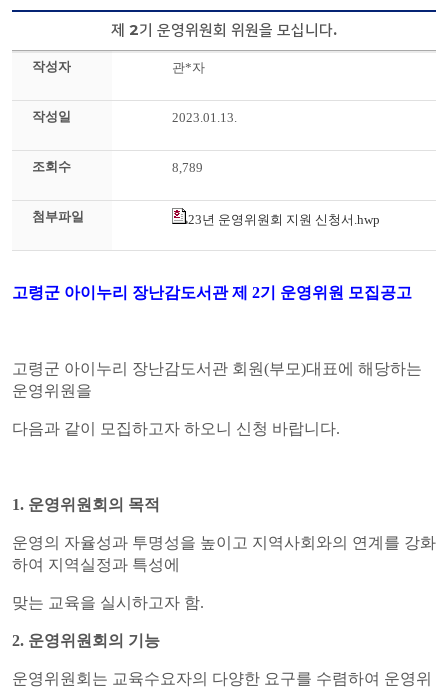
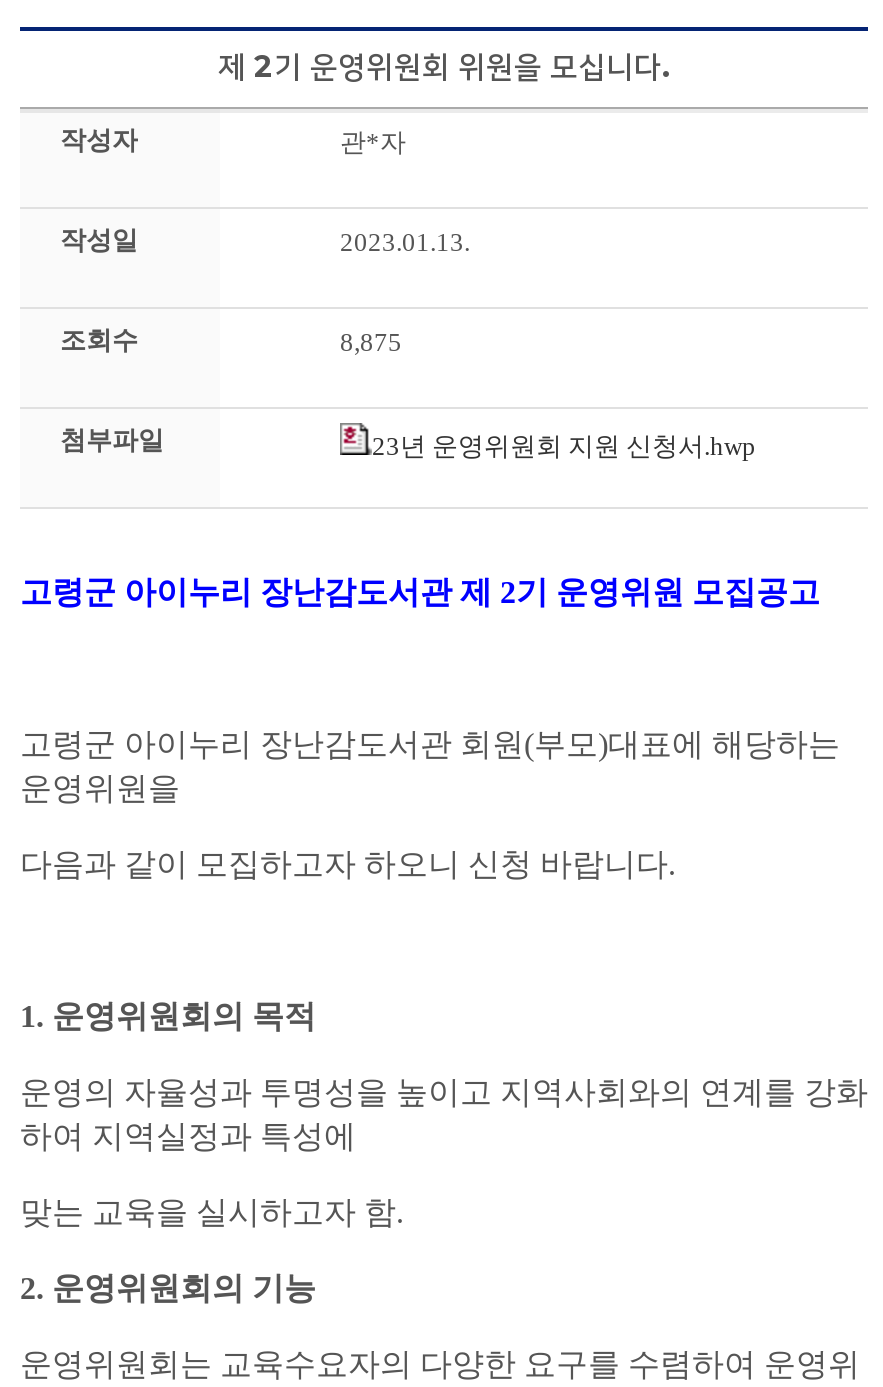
- 8,789
+ 8,875
